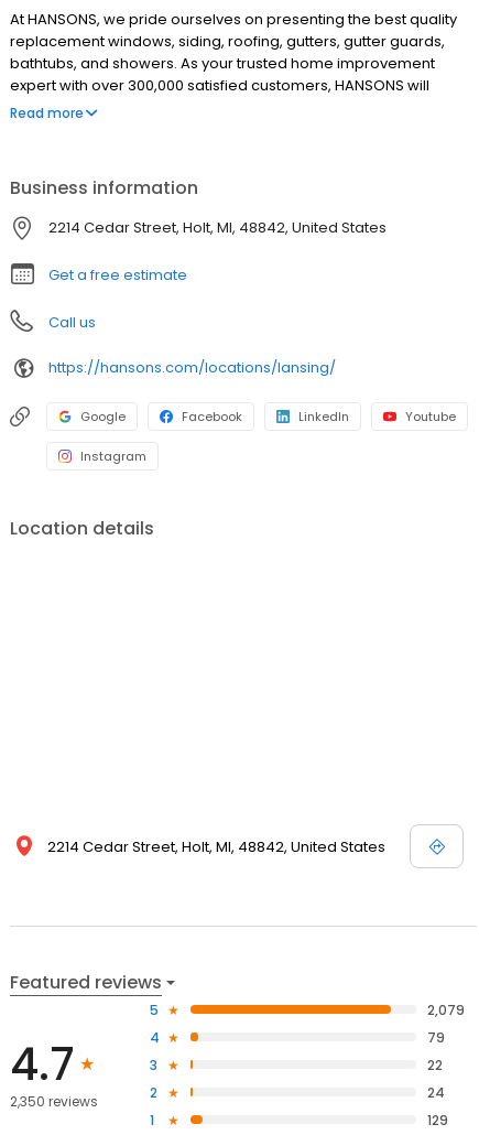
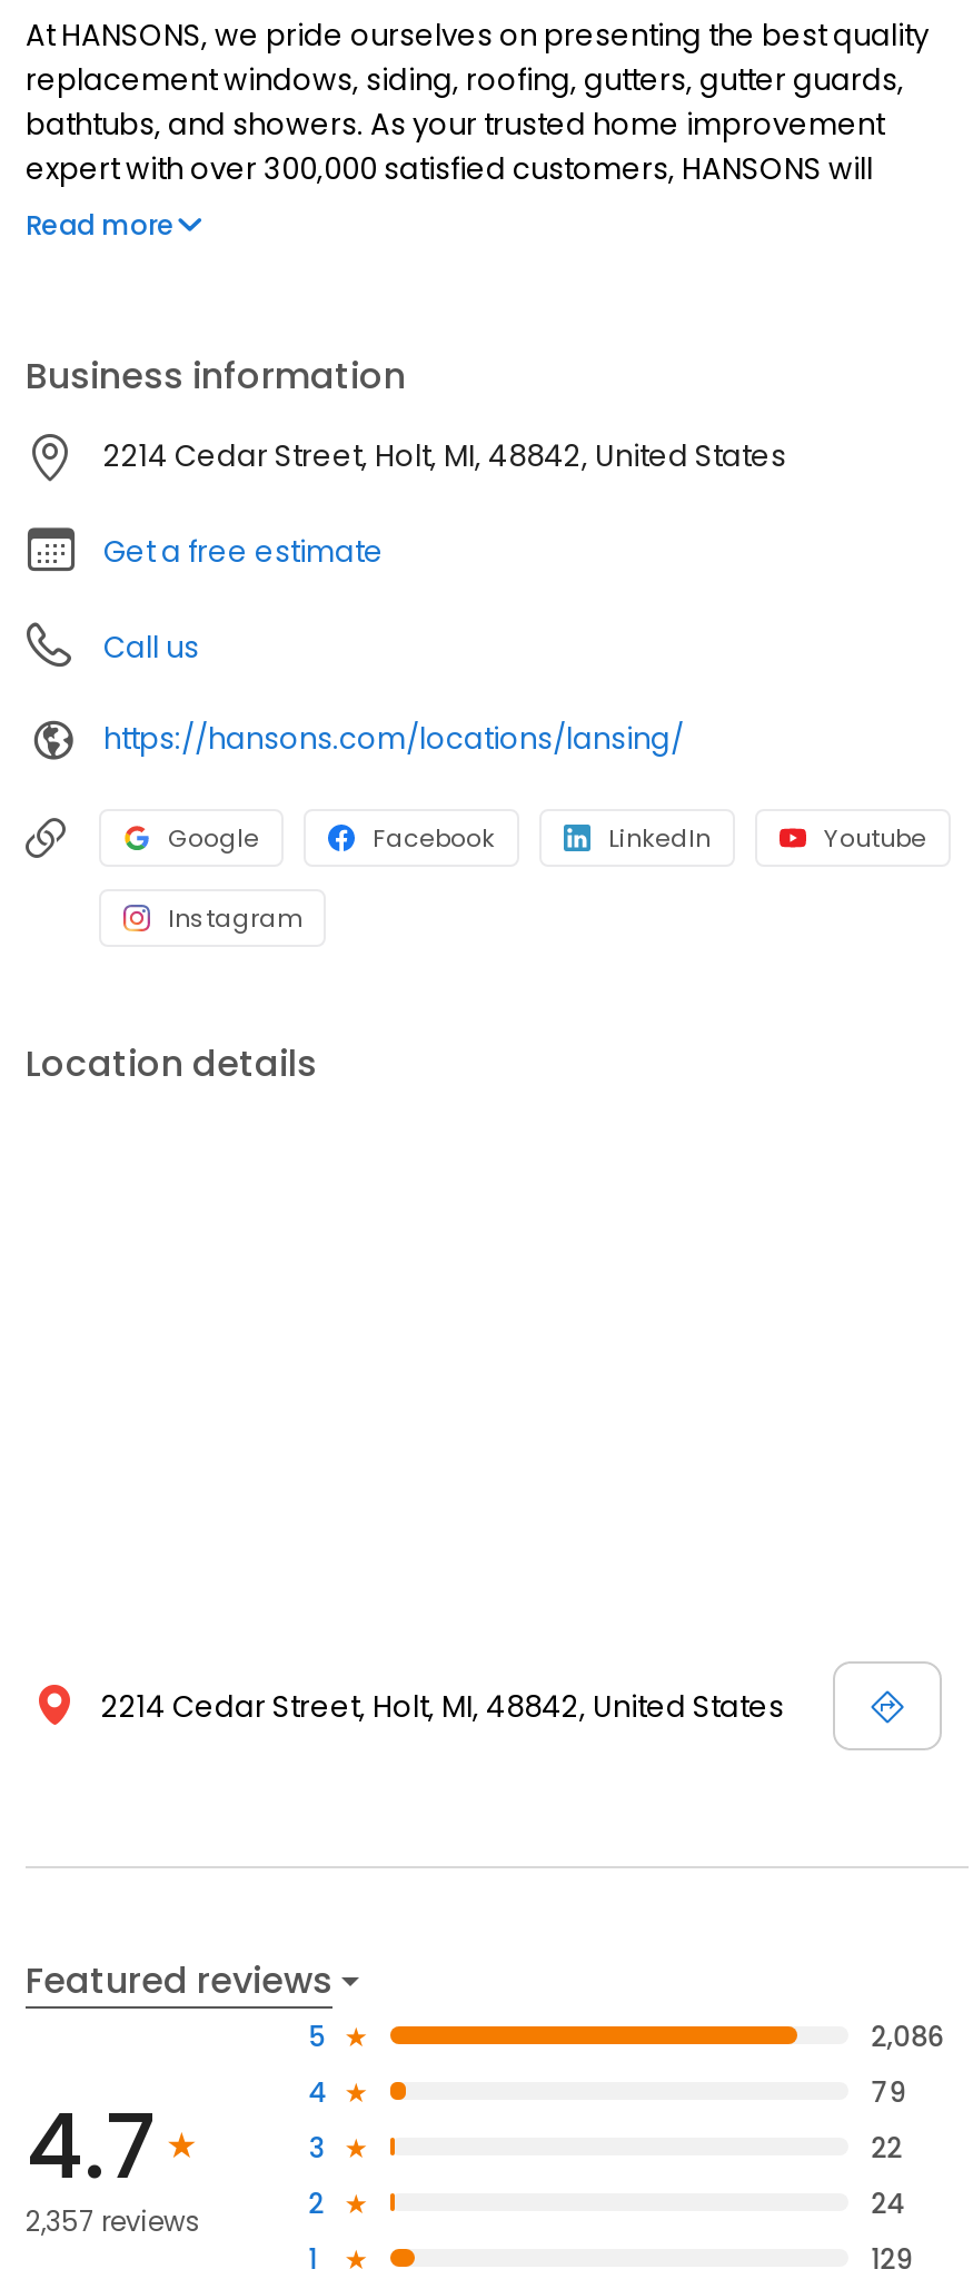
- 2,079
+ 2,086

- 2,350 reviews
+ 2,357 reviews
